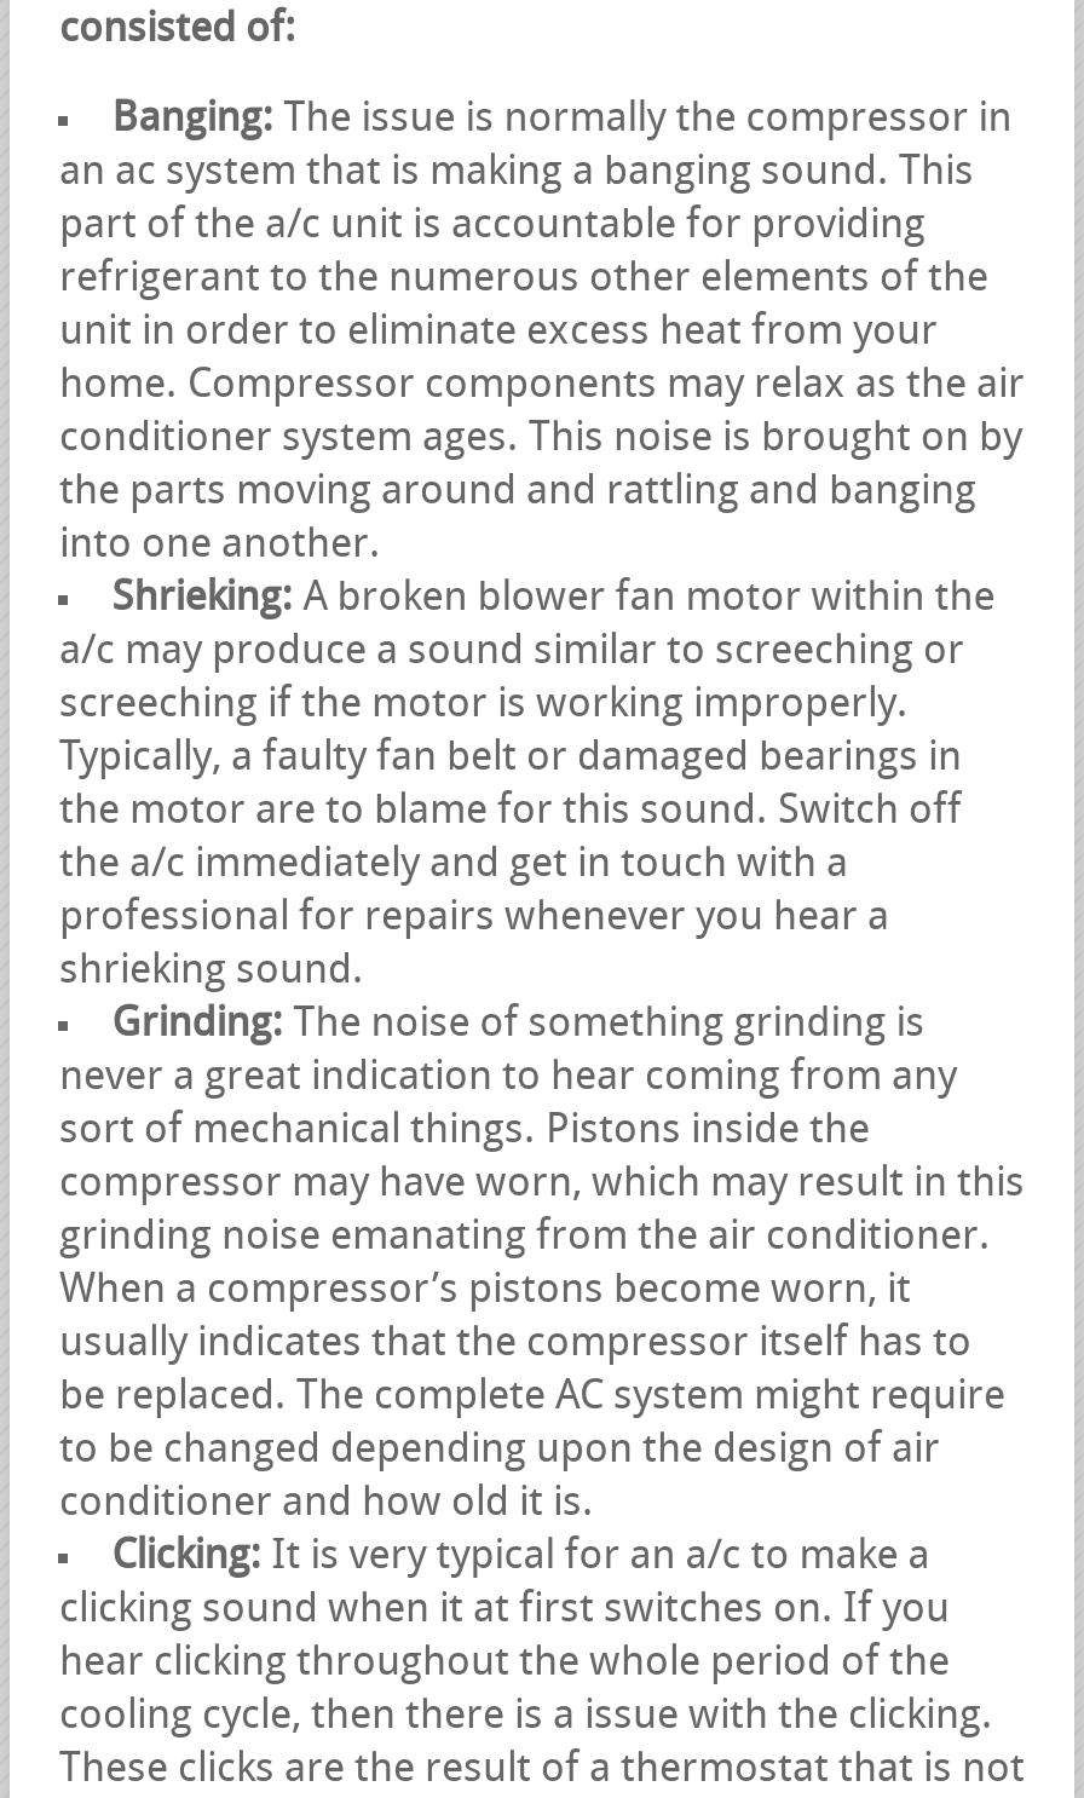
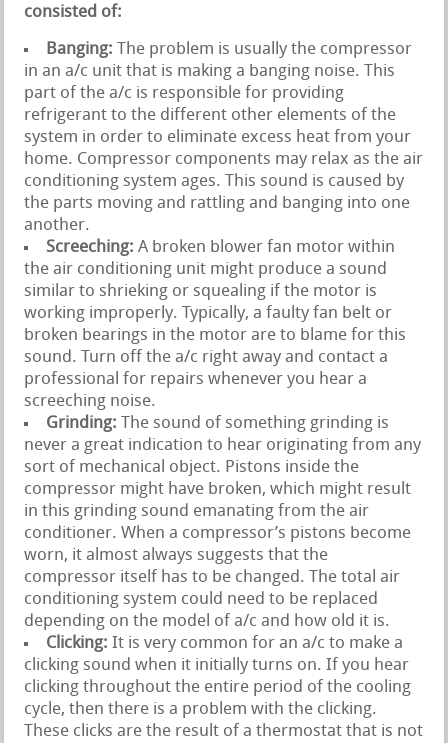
- Banging: The issue is normally the compressor in
- an ac system that is making a banging sound. This
- part of the a/c unit is accountable for providing
- refrigerant to the numerous other elements of the
- unit in order to eliminate excess heat from your
+ Banging: The problem is usually the compressor
+ in an a/c unit that is making a banging noise. This
+ part of the a/c is responsible for providing
+ refrigerant to the different other elements of the
+ system in order to eliminate excess heat from your

- conditioner system ages. This noise is brought on by
- the parts moving around and rattling and banging
- into one another.
- Shrieking: A broken blower fan motor within the
- a/c may produce a sound similar to screeching or
- screeching if the motor is working improperly.
- Typically, a faulty fan belt or damaged bearings in
- the motor are to blame for this sound. Switch off
- the a/c immediately and get in touch with a
+ conditioning system ages. This sound is caused by
+ the parts moving and rattling and banging into one
+ another.
+ Screeching: A broken blower fan motor within
+ the air conditioning unit might produce a sound
+ similar to shrieking or squealing if the motor is
+ working improperly. Typically, a faulty fan belt or
+ broken bearings in the motor are to blame for this
+ sound. Turn off the a/c right away and contact a

- shrieking sound.
- Grinding: The noise of something grinding is
- never a great indication to hear coming from any
- sort of mechanical things. Pistons inside the
- compressor may have worn, which may result in this
- grinding noise emanating from the air conditioner.
- When a compressor’s pistons become worn, it
- usually indicates that the compressor itself has to
- be replaced. The complete AC system might require
- to be changed depending upon the design of air
- conditioner and how old it is.
- Clicking: It is very typical for an a/c to make a
- clicking sound when it at first switches on. If you
- hear clicking throughout the whole period of the
- cooling cycle, then there is a issue with the clicking.
+ screeching noise.
+ Grinding: The sound of something grinding is
+ never a great indication to hear originating from any
+ sort of mechanical object. Pistons inside the
+ compressor might have broken, which might result
+ in this grinding sound emanating from the air
+ conditioner. When a compressor’s pistons become
+ worn, it almost always suggests that the
+ compressor itself has to be changed. The total air
+ conditioning system could need to be replaced
+ depending on the model of a/c and how old it is.
+ Clicking: It is very common for an a/c to make a
+ clicking sound when it initially turns on. If you hear
+ clicking throughout the entire period of the cooling
+ cycle, then there is a problem with the clicking.
